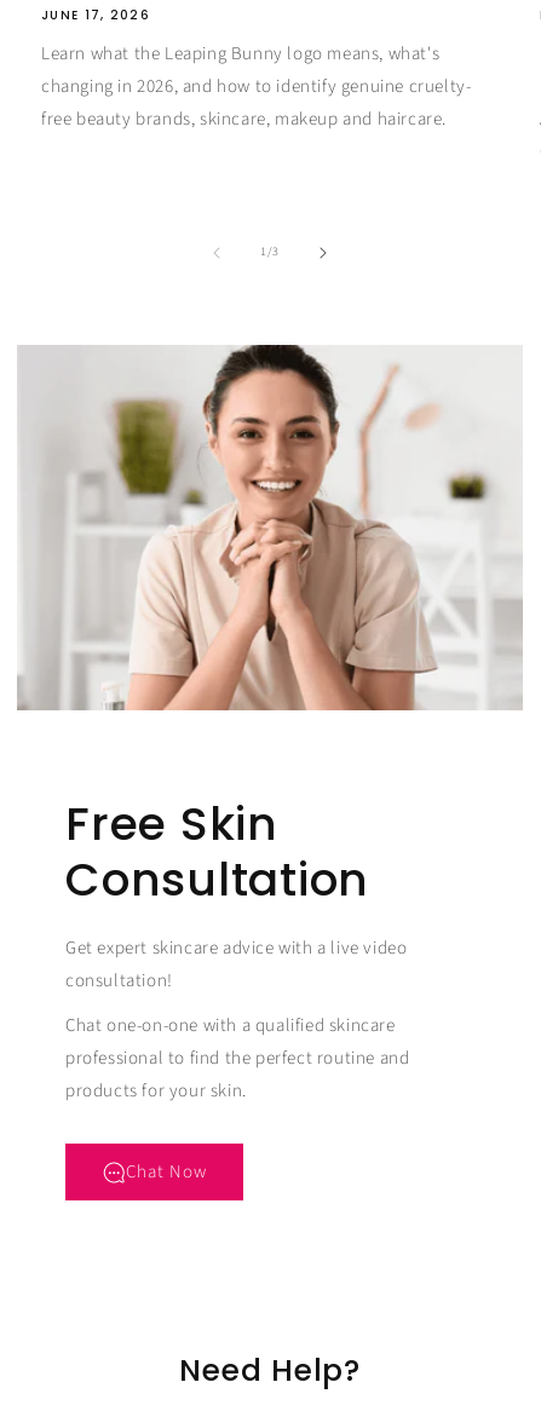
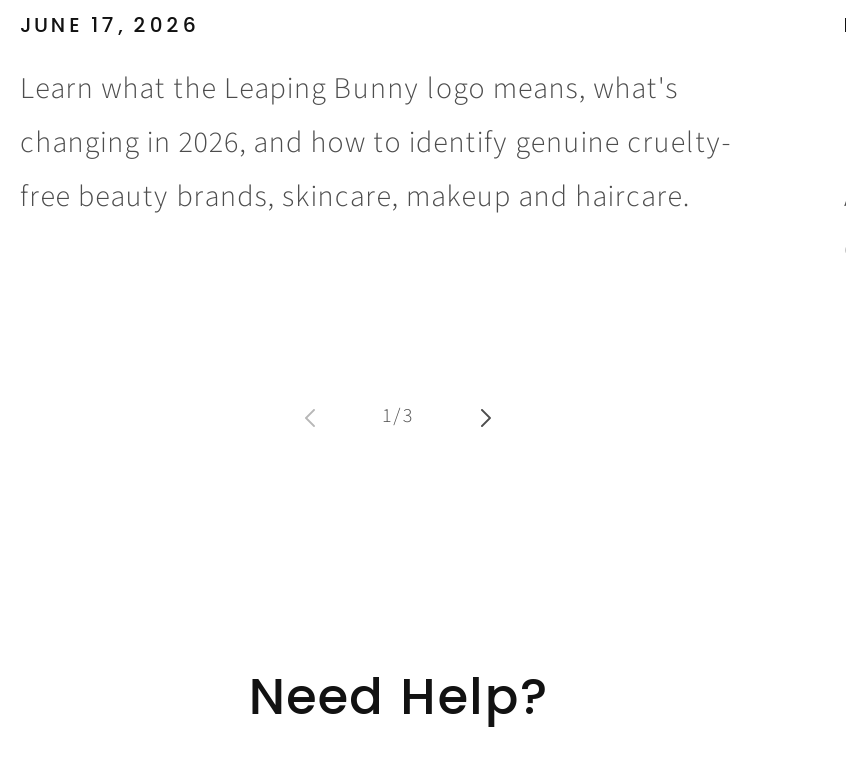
- [image]

- Free Skin
- Consultation
- Get expert skincare advice with a live video
- consultation!
- Chat one-on-one with a qualified skincare
- professional to find the perfect routine and
- products for your skin.
- Chat Now
